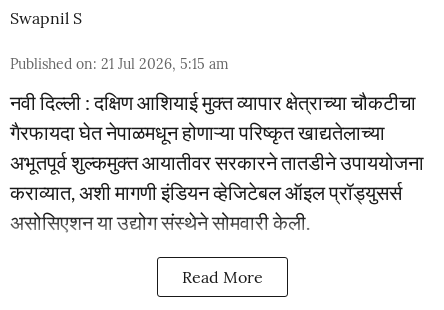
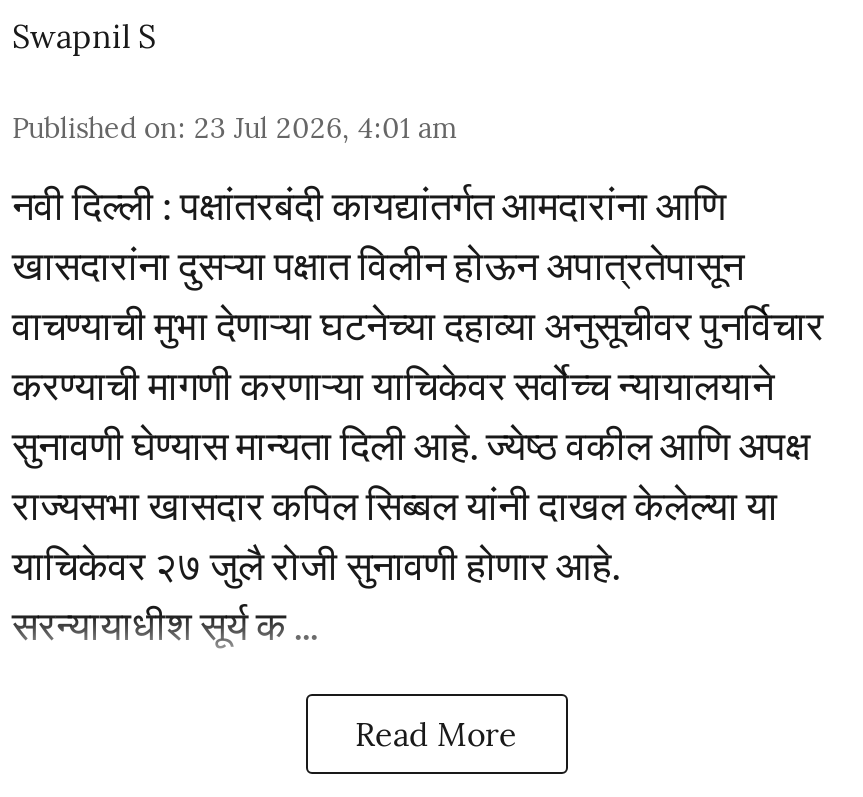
- Published on: 21 Jul 2026, 5:15 am
+ Published on: 23 Jul 2026, 4:01 am

- नवी दिल्ली : दक्षिण आशियाई मुक्त व्यापार क्षेत्राच्या चौकटीचा
- गैरफायदा घेत नेपाळमधून होणाऱ्या परिष्कृत खाद्यतेलाच्या
- अभूतपूर्व शुल्कमुक्त आयातीवर सरकारने तातडीने उपाययोजना
- कराव्यात, अशी मागणी इंडियन व्हेजिटेबल ऑइल प्रॉड्युसर्स
- असोसिएशन या उद्योग संस्थेने सोमवारी केली.
+ नवी दिल्ली : पक्षांतरबंदी कायद्यांतर्गत आमदारांना आणि
+ खासदारांना दुसऱ्या पक्षात विलीन होऊन अपात्रतेपासून
+ वाचण्याची मुभा देणाऱ्या घटनेच्या दहाव्या अनुसूचीवर पुनर्विचार
+ करण्याची मागणी करणाऱ्या याचिकेवर सर्वोच्च न्यायालयाने
+ सुनावणी घेण्यास मान्यता दिली आहे. ज्येष्ठ वकील आणि अपक्ष
+ राज्यसभा खासदार कपिल सिब्बल यांनी दाखल केलेल्या या
+ याचिकेवर २७ जुलै रोजी सुनावणी होणार आहे.
+ सरन्यायाधीश सूर्य क ...
